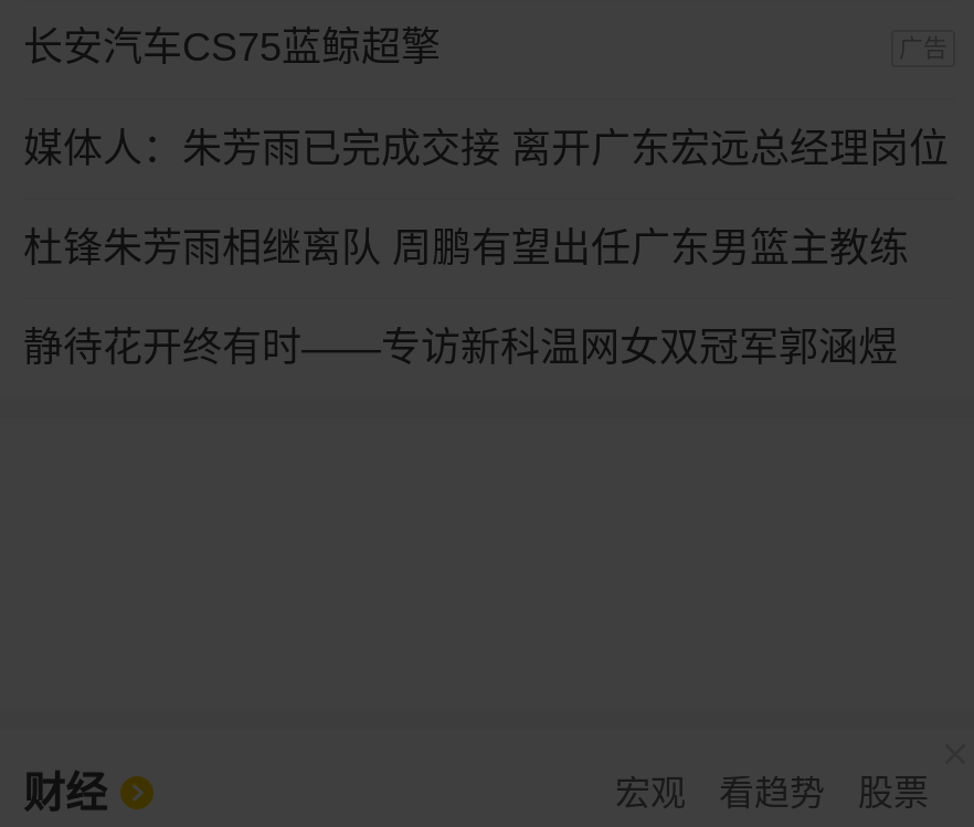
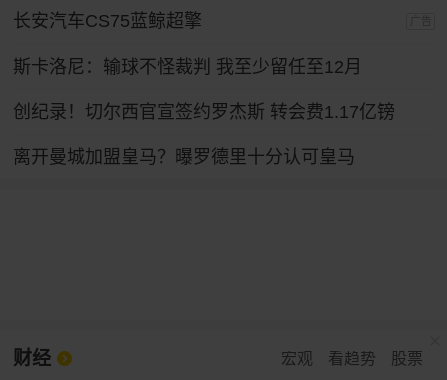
- 媒体人：朱芳雨已完成交接 离开广东宏远总经理岗位
+ 斯卡洛尼：输球不怪裁判 我至少留任至12月

- 杜锋朱芳雨相继离队 周鹏有望出任广东男篮主教练
+ 创纪录！切尔西官宣签约罗杰斯 转会费1.17亿镑

- 静待花开终有时——专访新科温网女双冠军郭涵煜
+ 离开曼城加盟皇马？曝罗德里十分认可皇马
